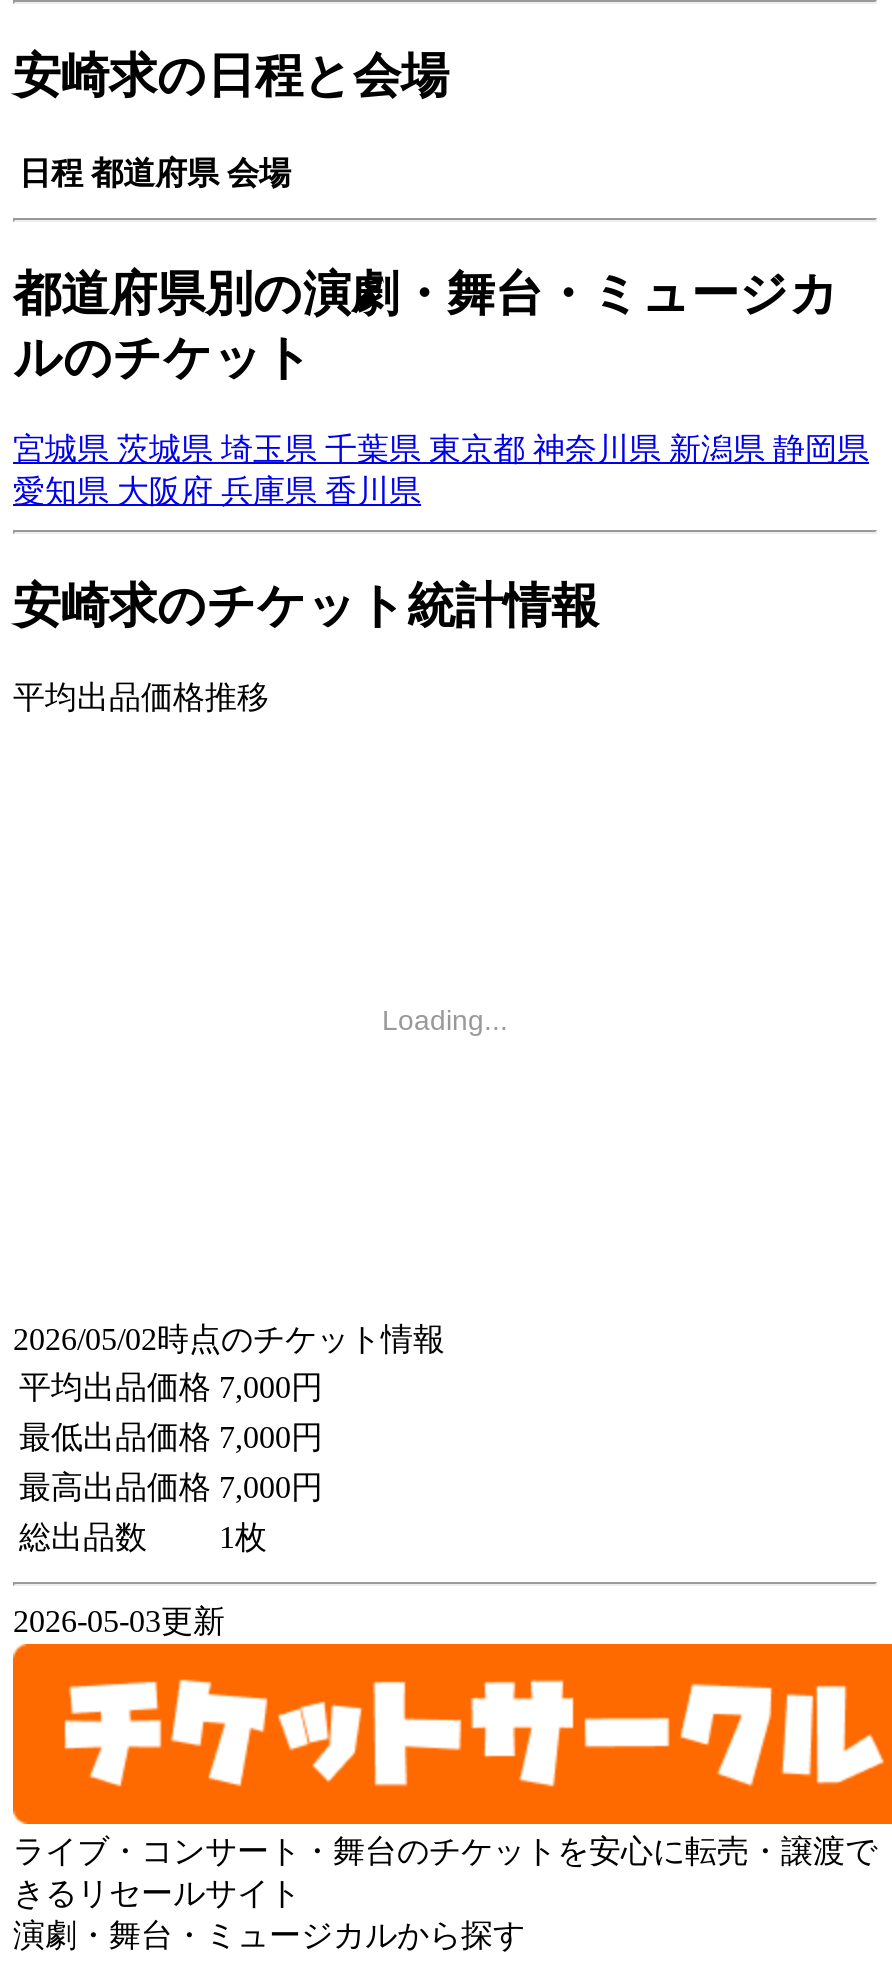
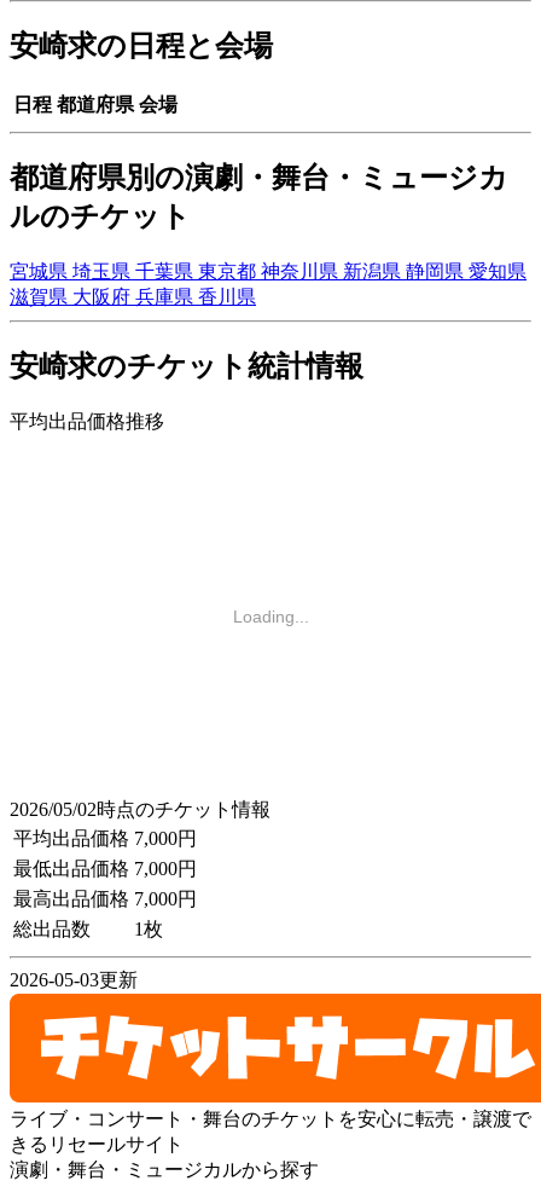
- 宮城県茨城県埼玉県千葉県東京都神奈川県新潟県静岡県
+ 宮城県埼玉県千葉県東京都神奈川県新潟県静岡県愛知県

- 愛知県大阪府兵庫県香川県
+ 滋賀県大阪府兵庫県香川県
